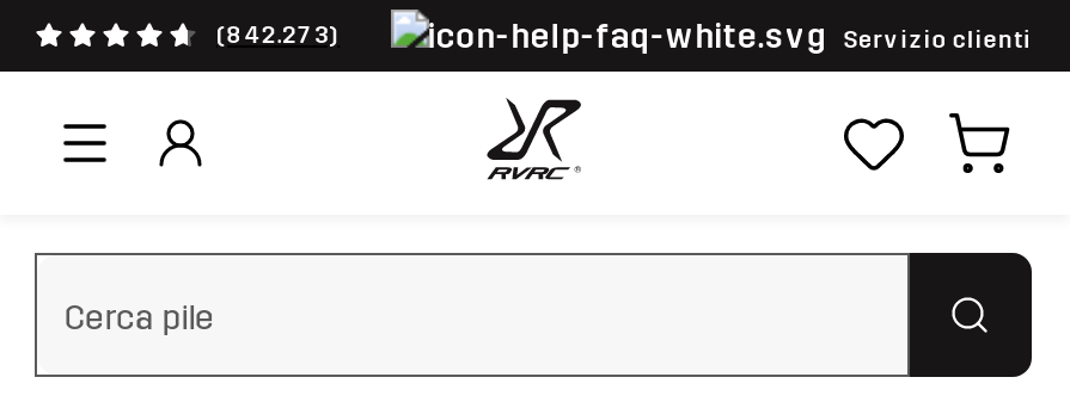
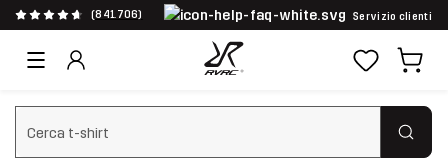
- (842.273)
+ (841.706)
